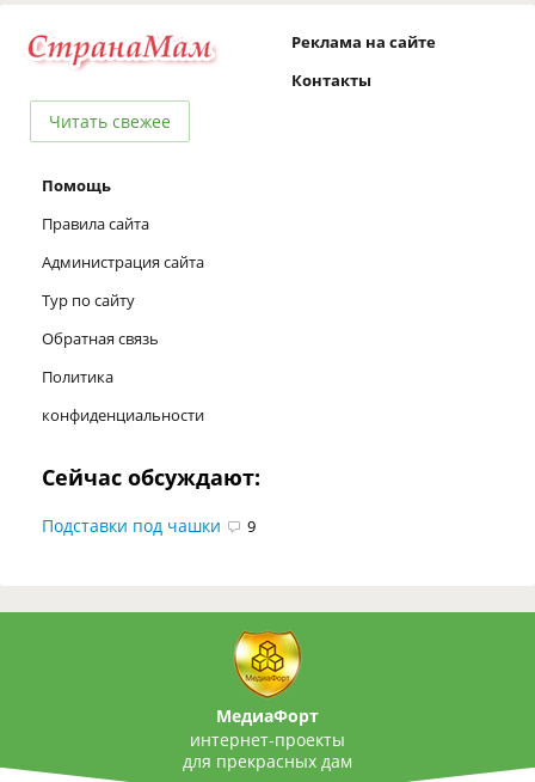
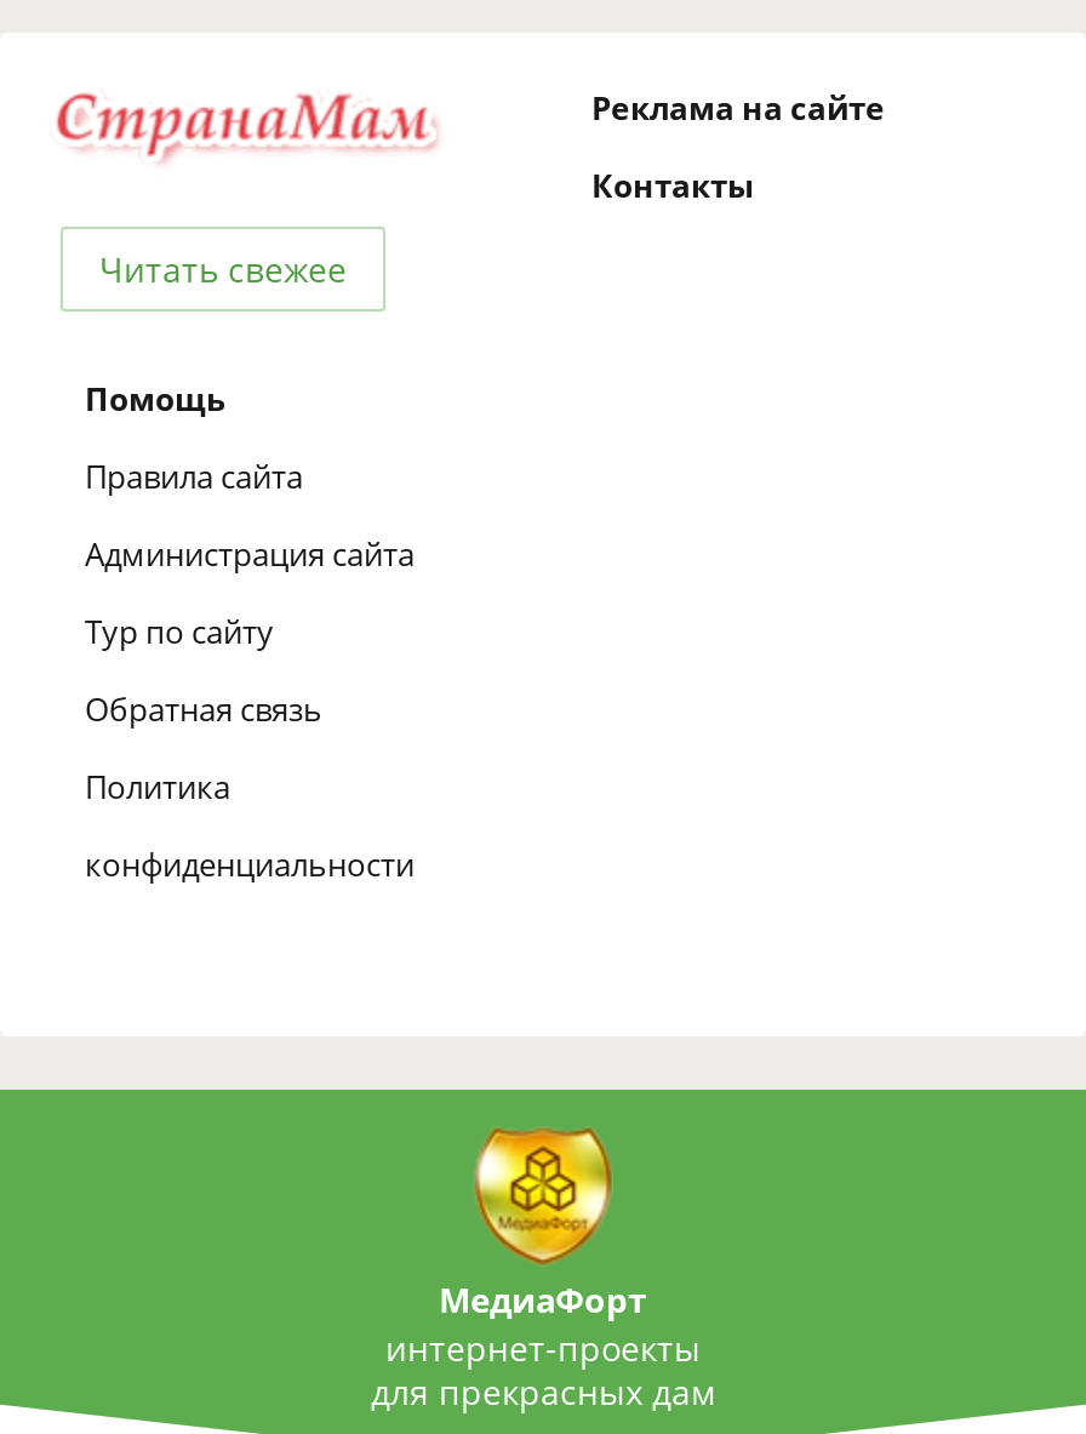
- Сейчас обсуждают:
- Подставки под чашки
- 9
